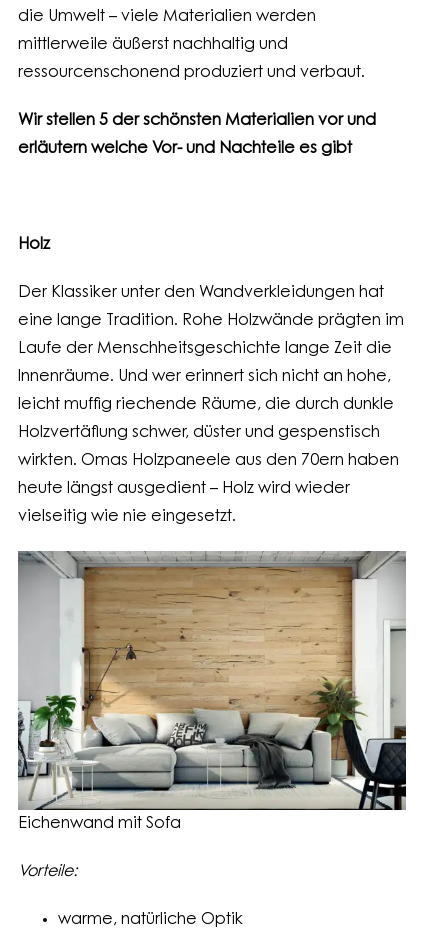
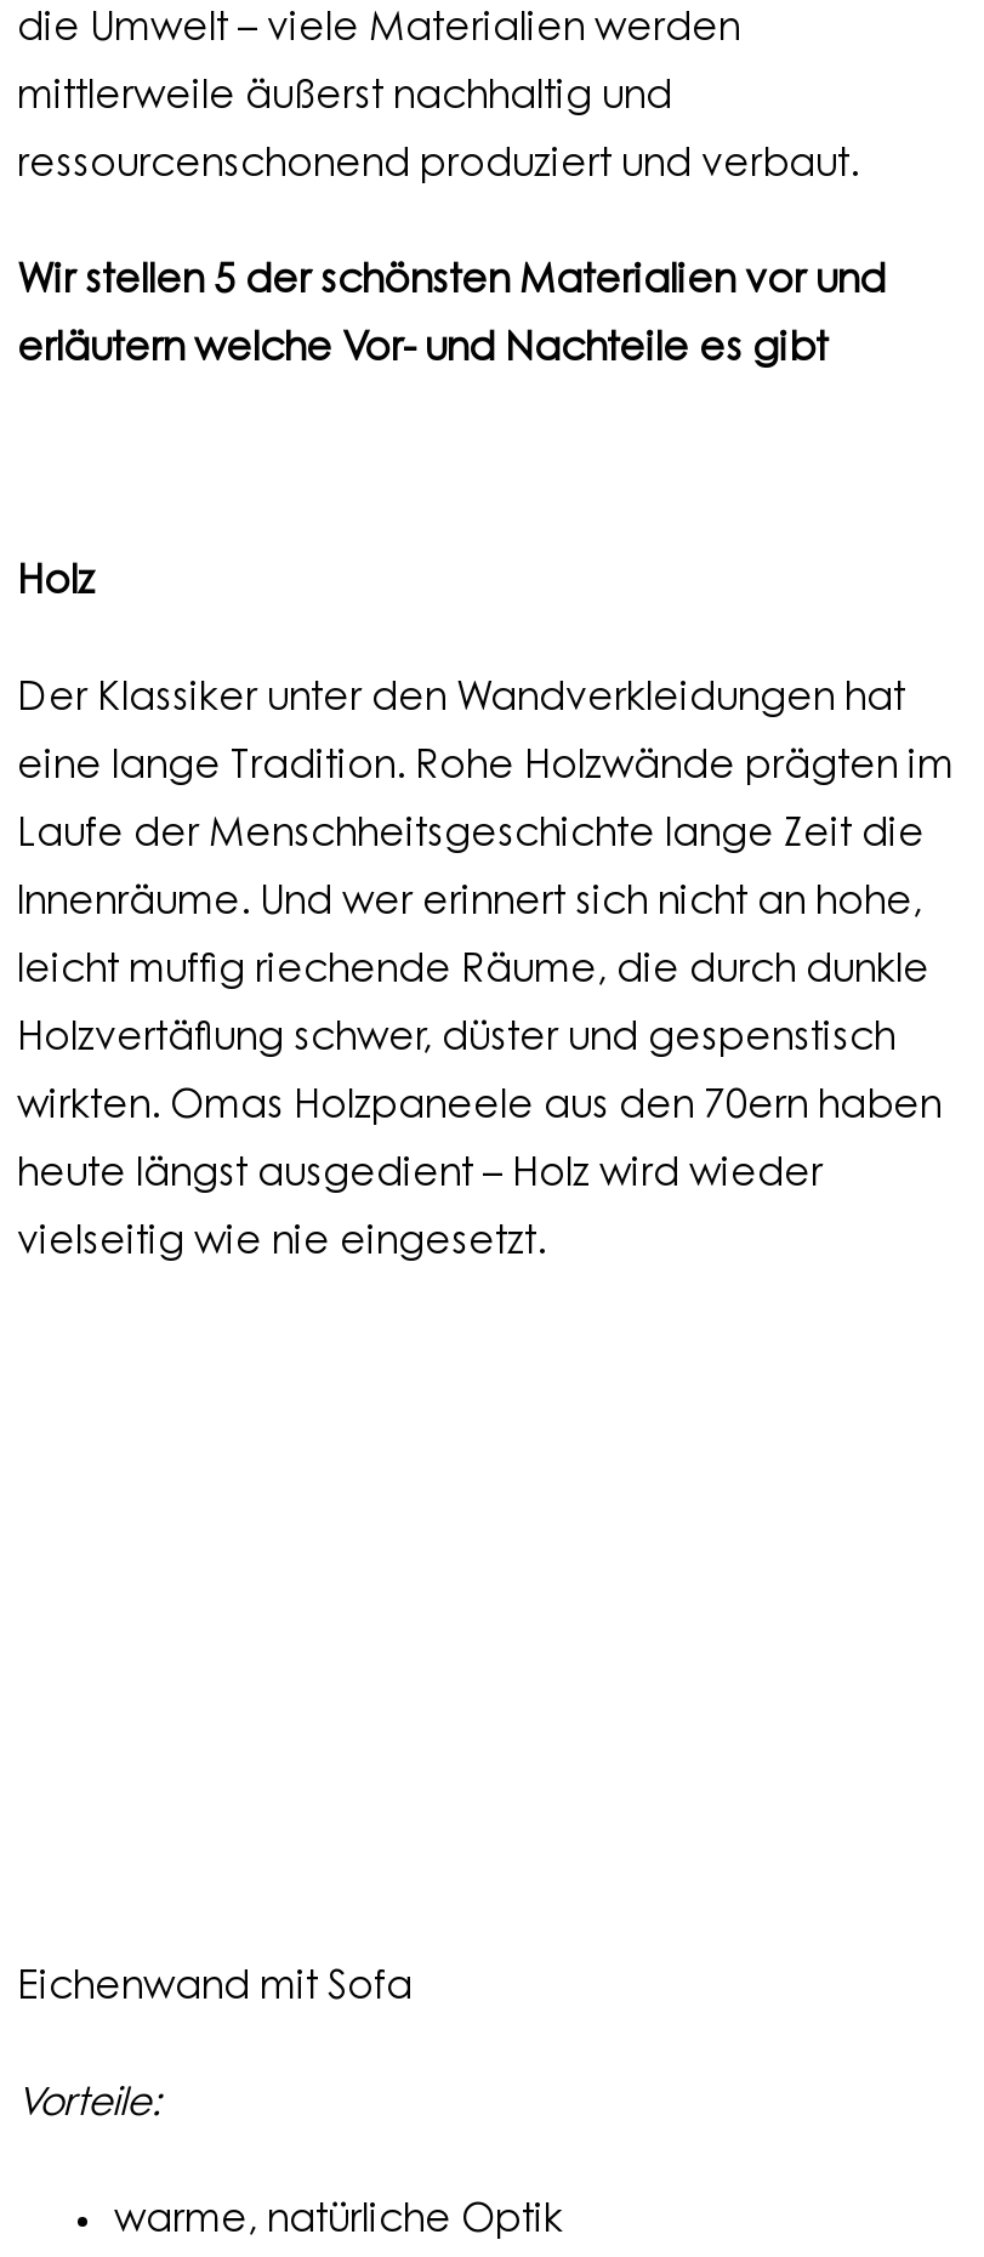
- [image]
